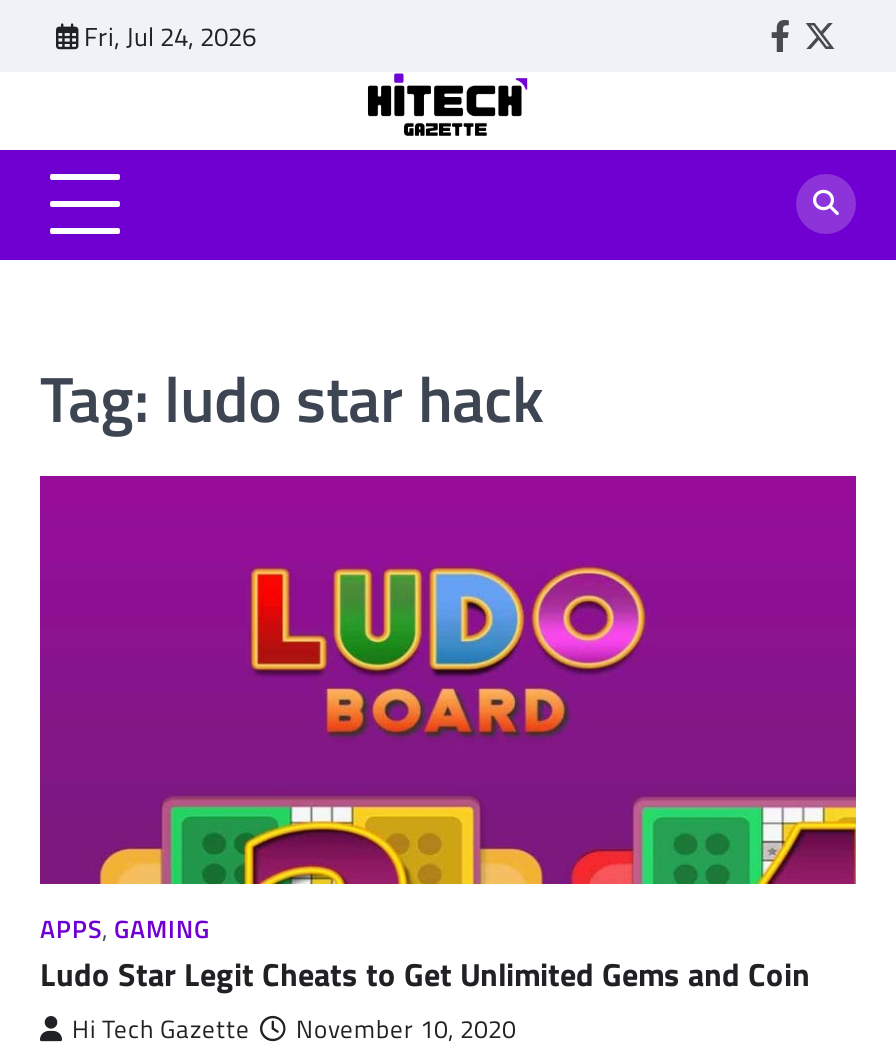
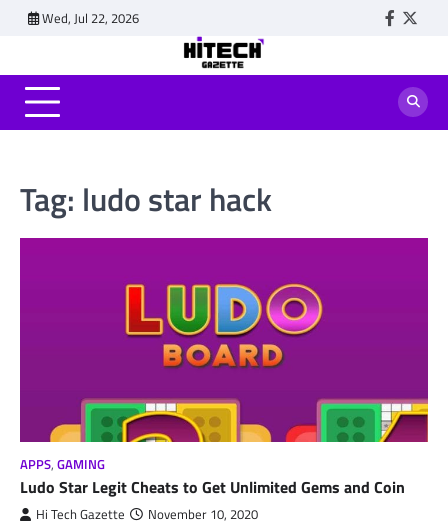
- Fri, Jul 24, 2026
+ Wed, Jul 22, 2026
